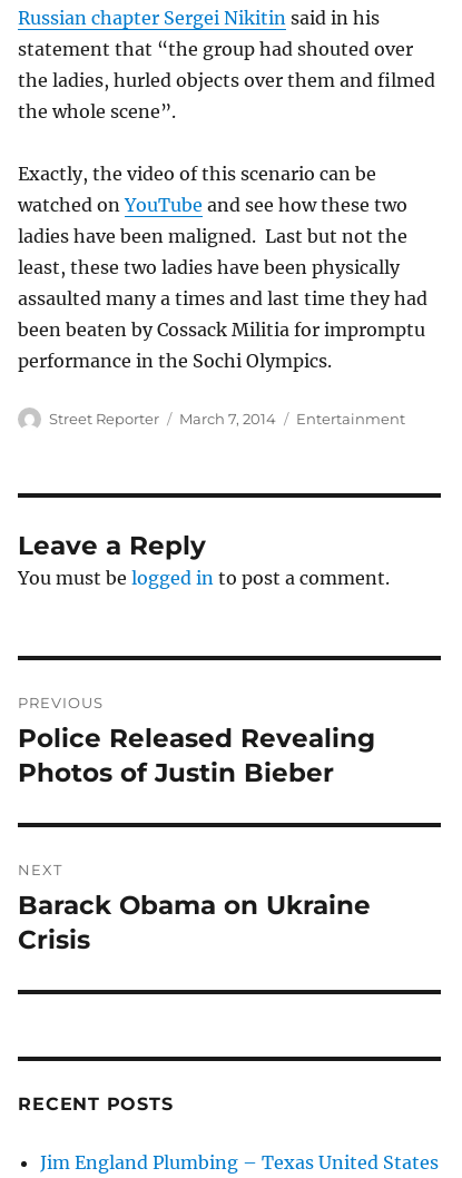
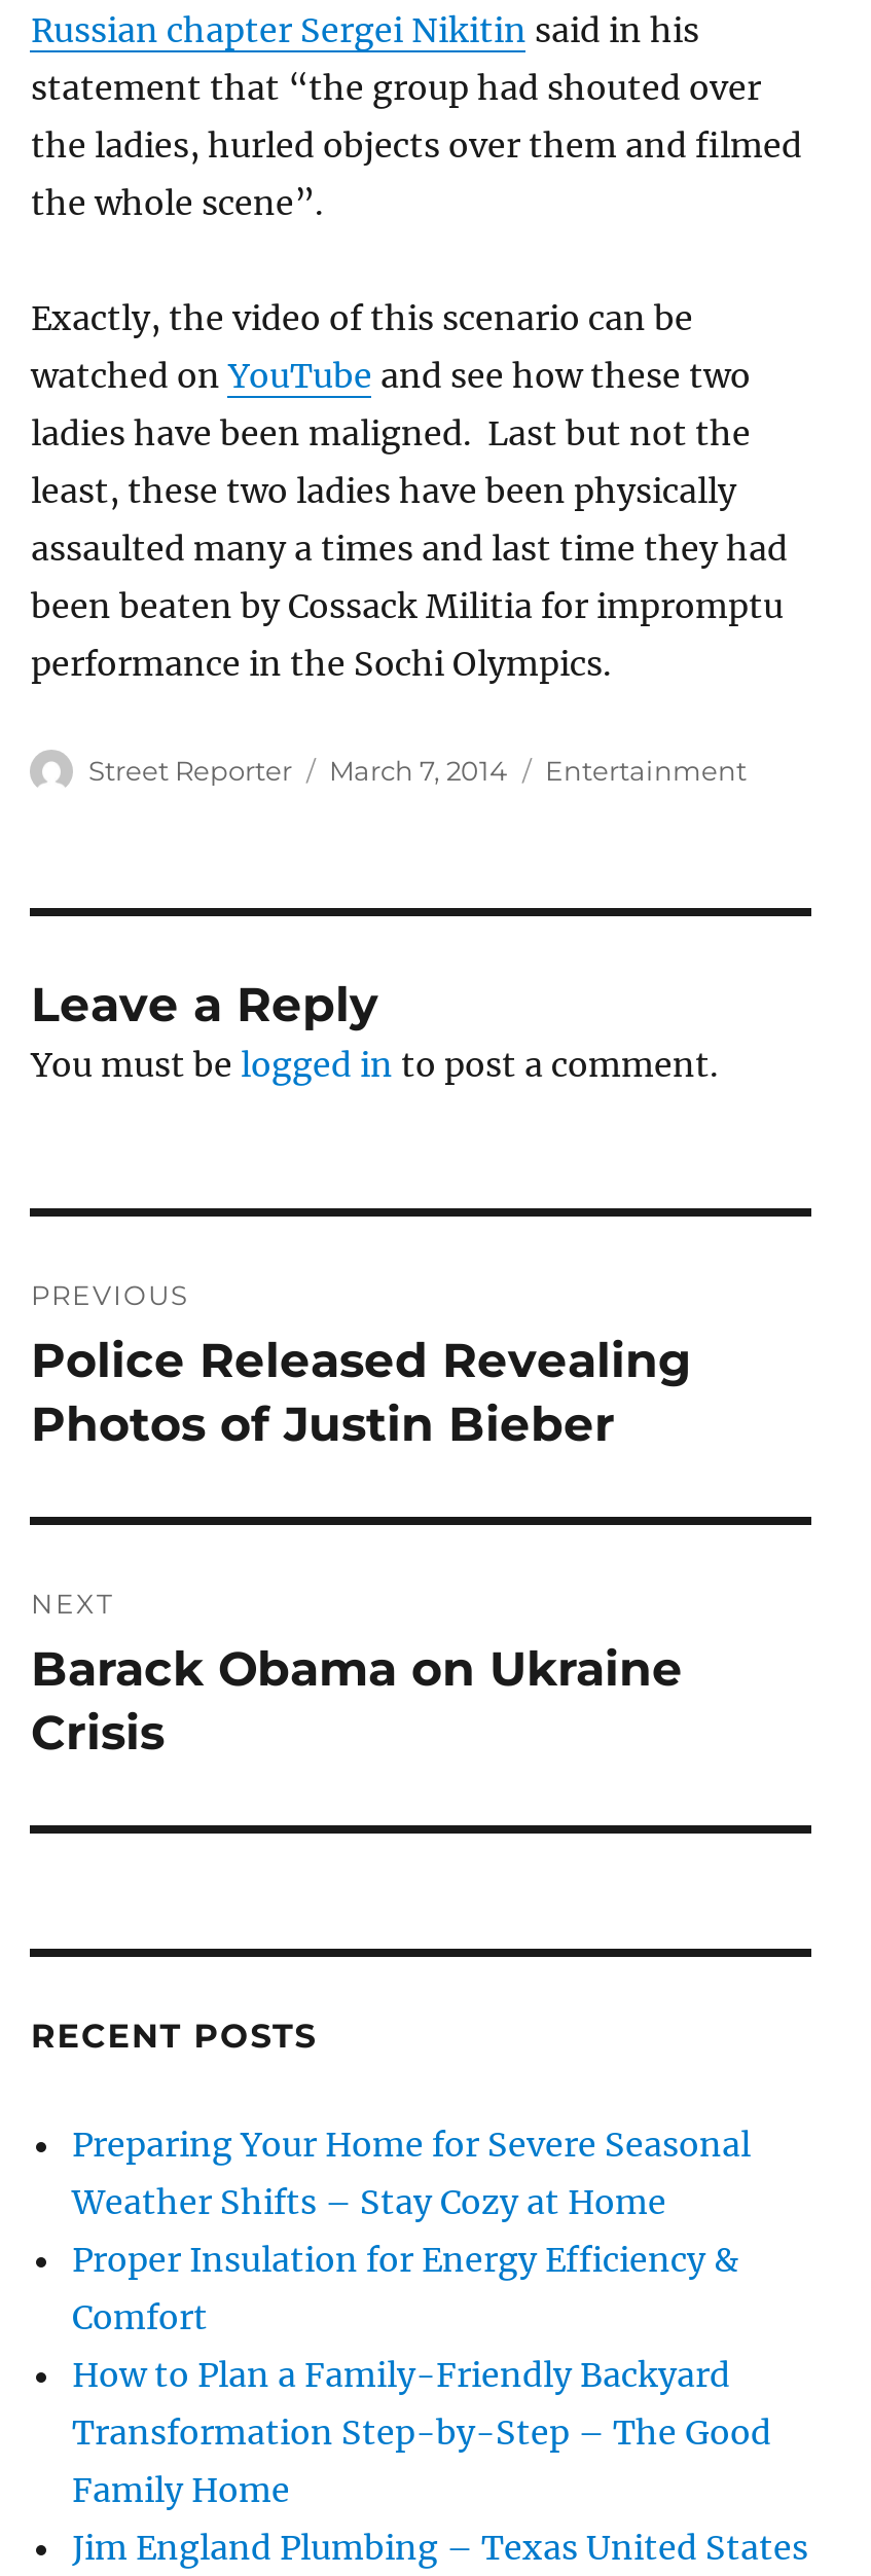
+ Preparing Your Home for Severe Seasonal
+ Weather Shifts – Stay Cozy at Home
+ Proper Insulation for Energy Efficiency &
+ Comfort
+ How to Plan a Family-Friendly Backyard
+ Transformation Step-by-Step – The Good
+ Family Home
